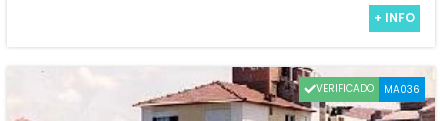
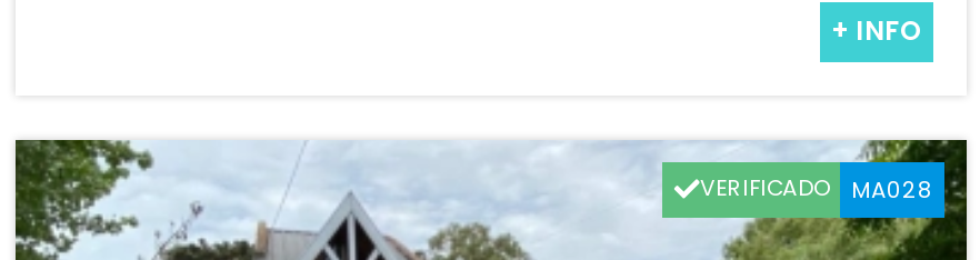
- VERIFICADO MA036
+ VERIFICADO MA028
